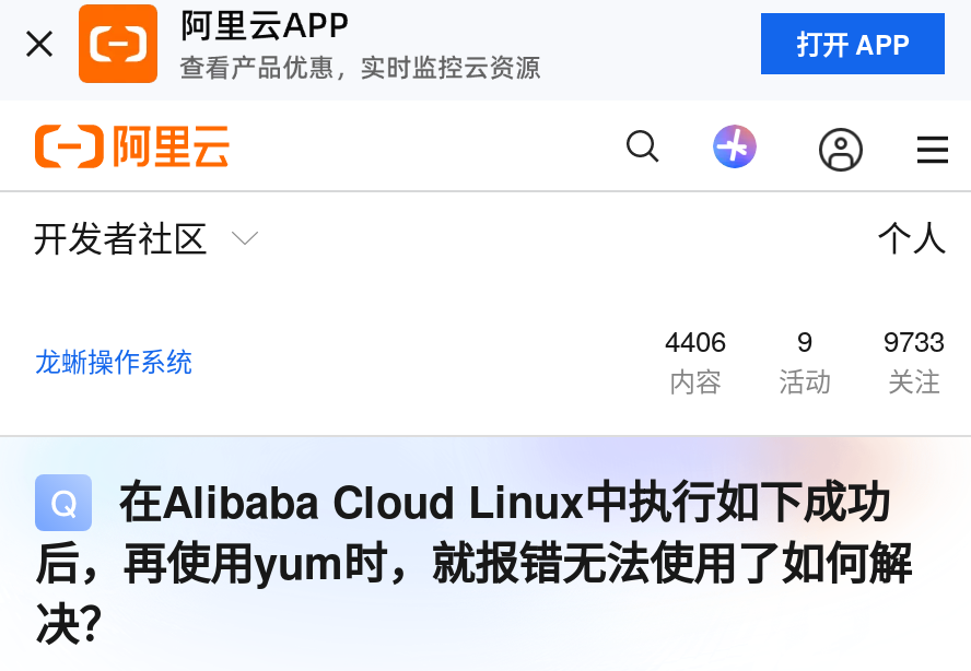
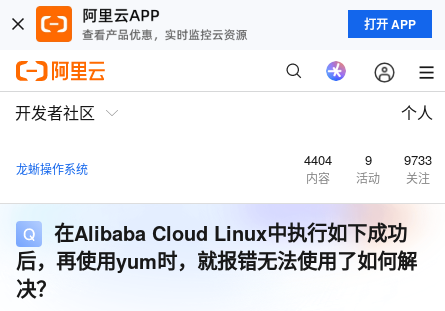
- 4406 9 9733
+ 4404 9 9733
